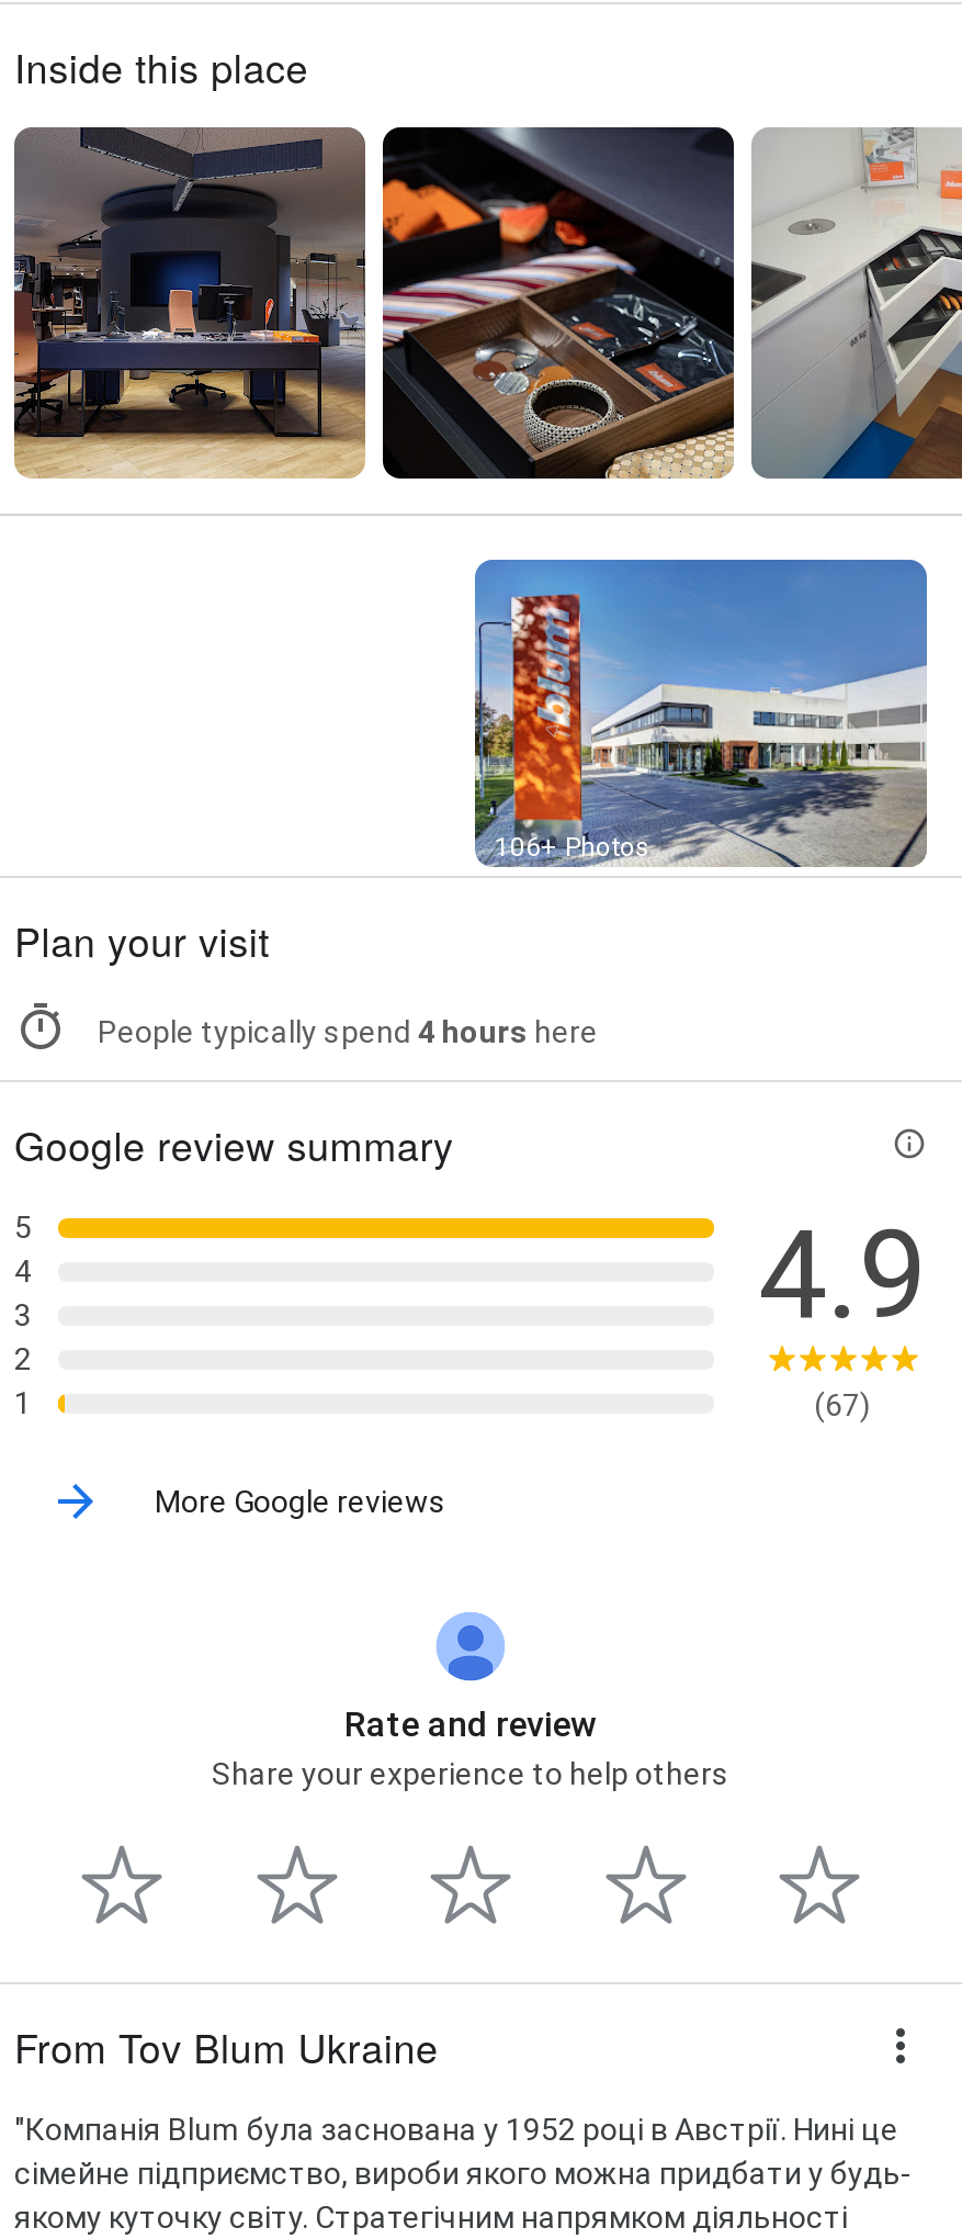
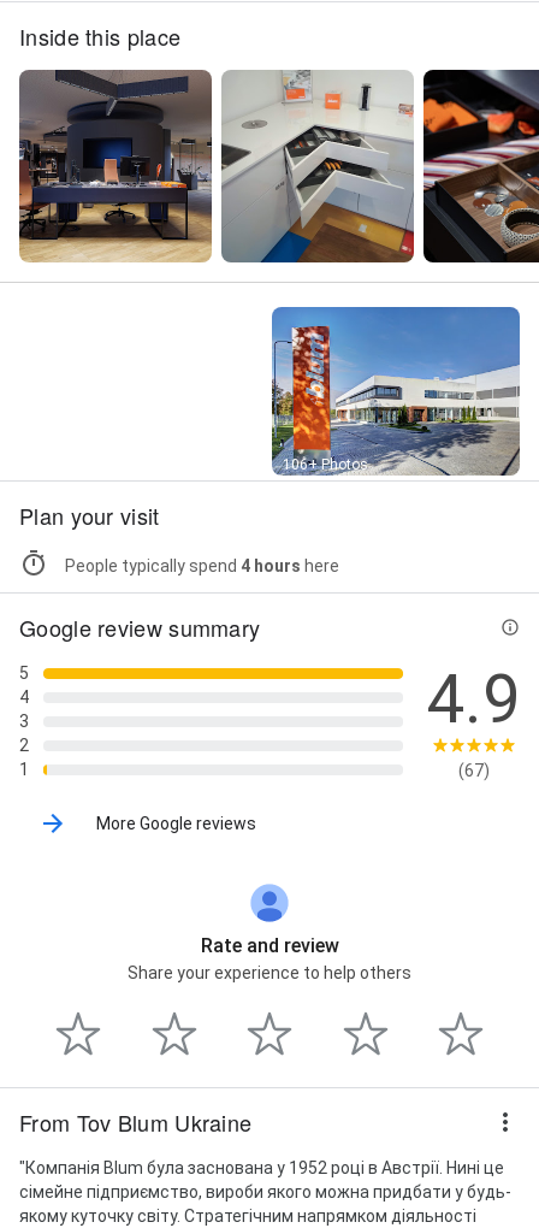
- [image]
+ [image]

- [image]
+ [image]
